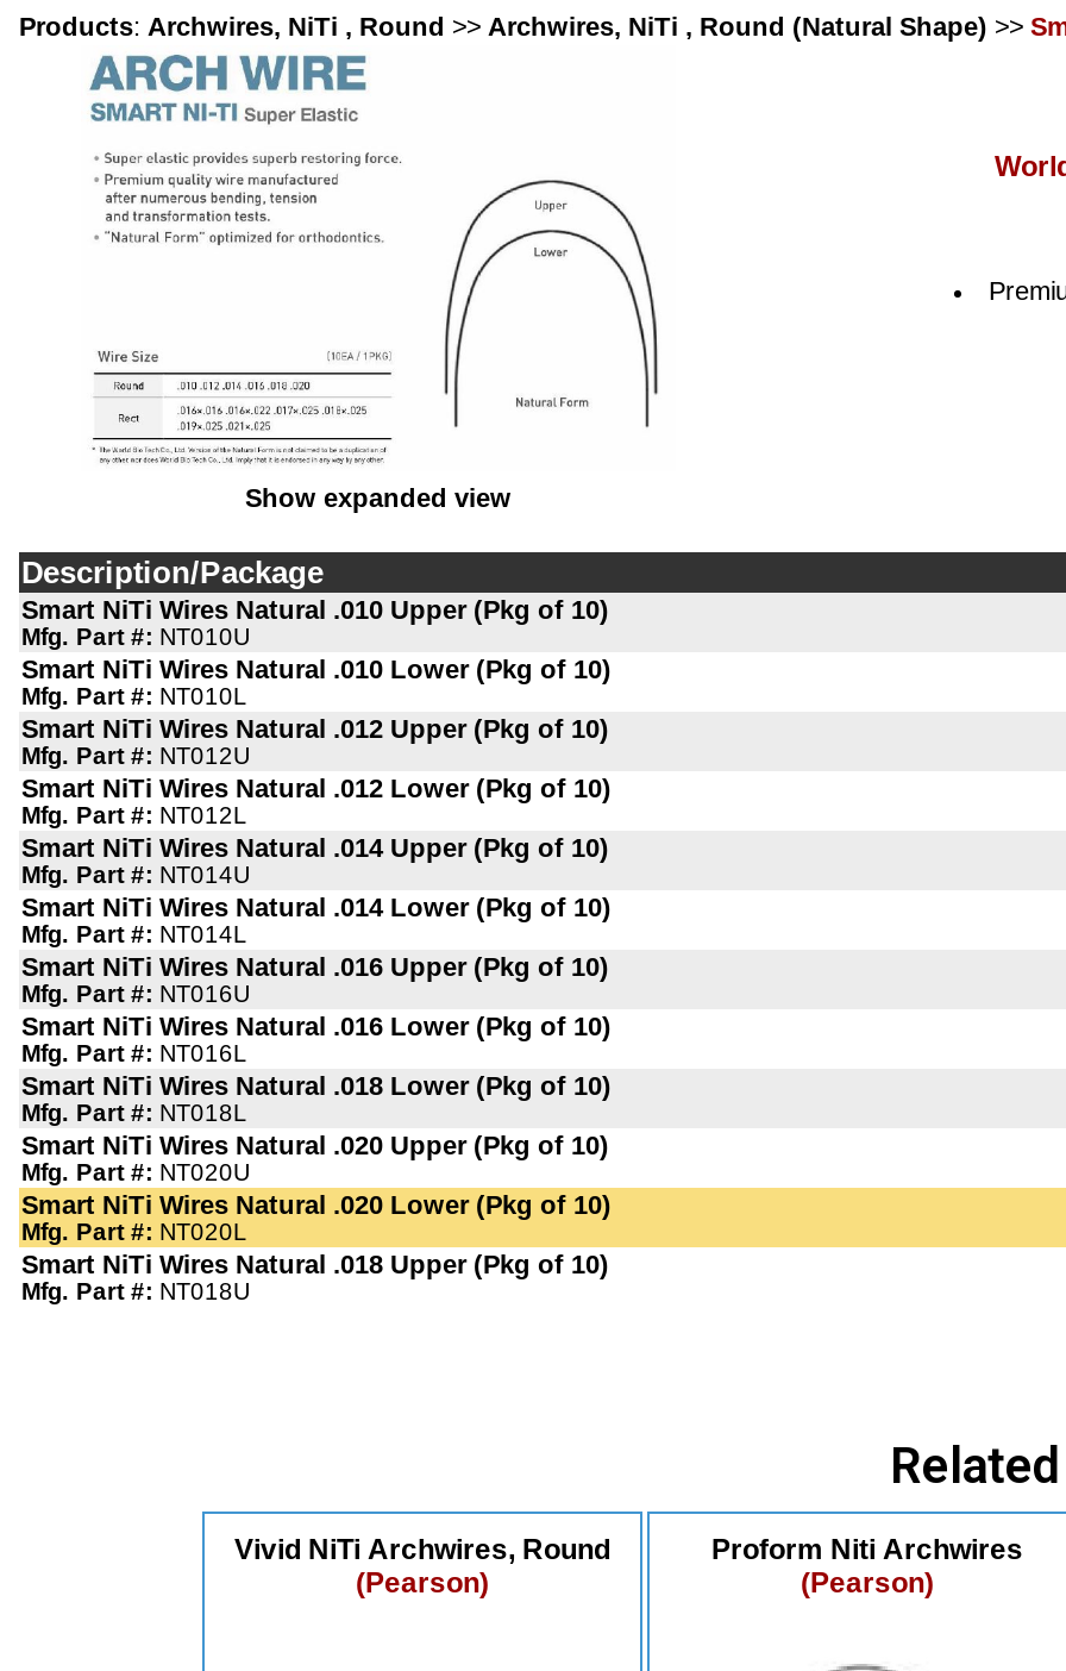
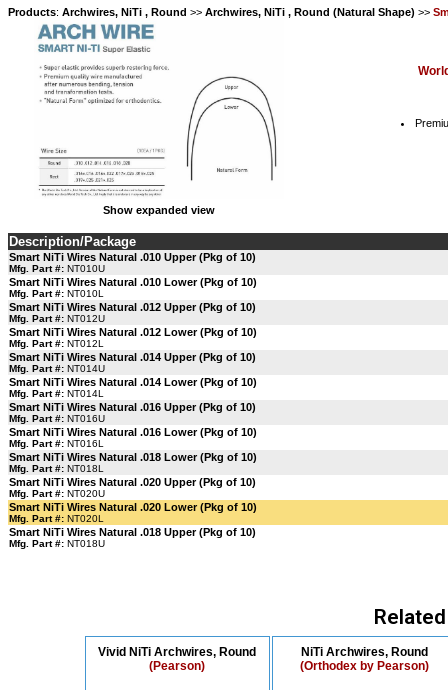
- Proform Niti Archwires
- (Pearson)
+ NiTi Archwires, Round
+ (Orthodex by Pearson)
